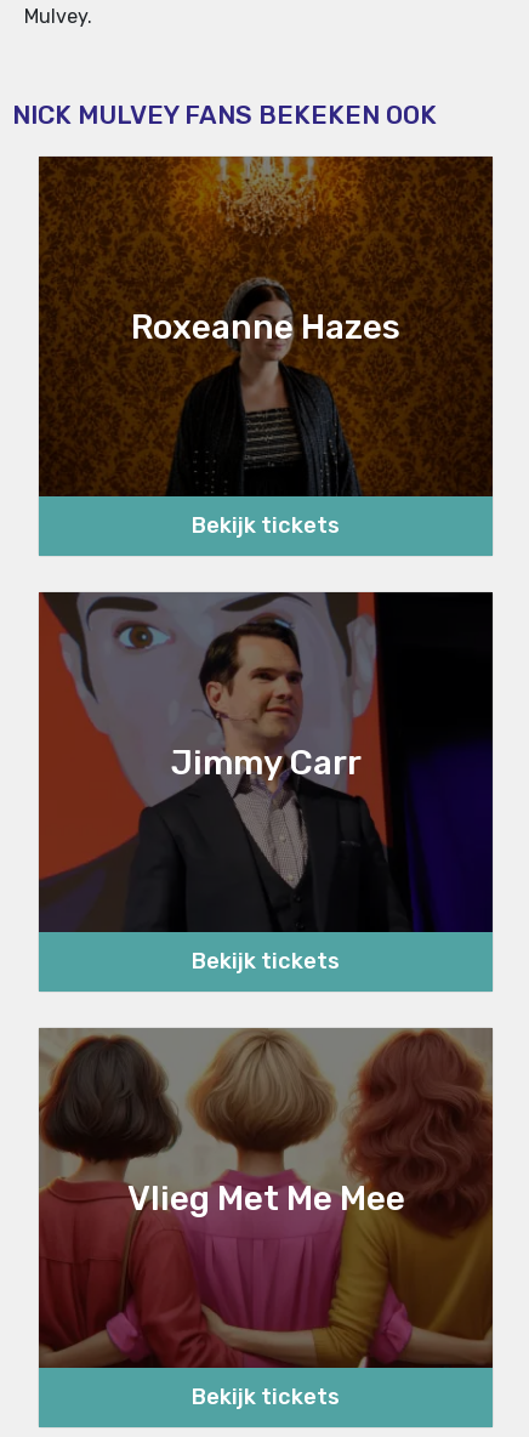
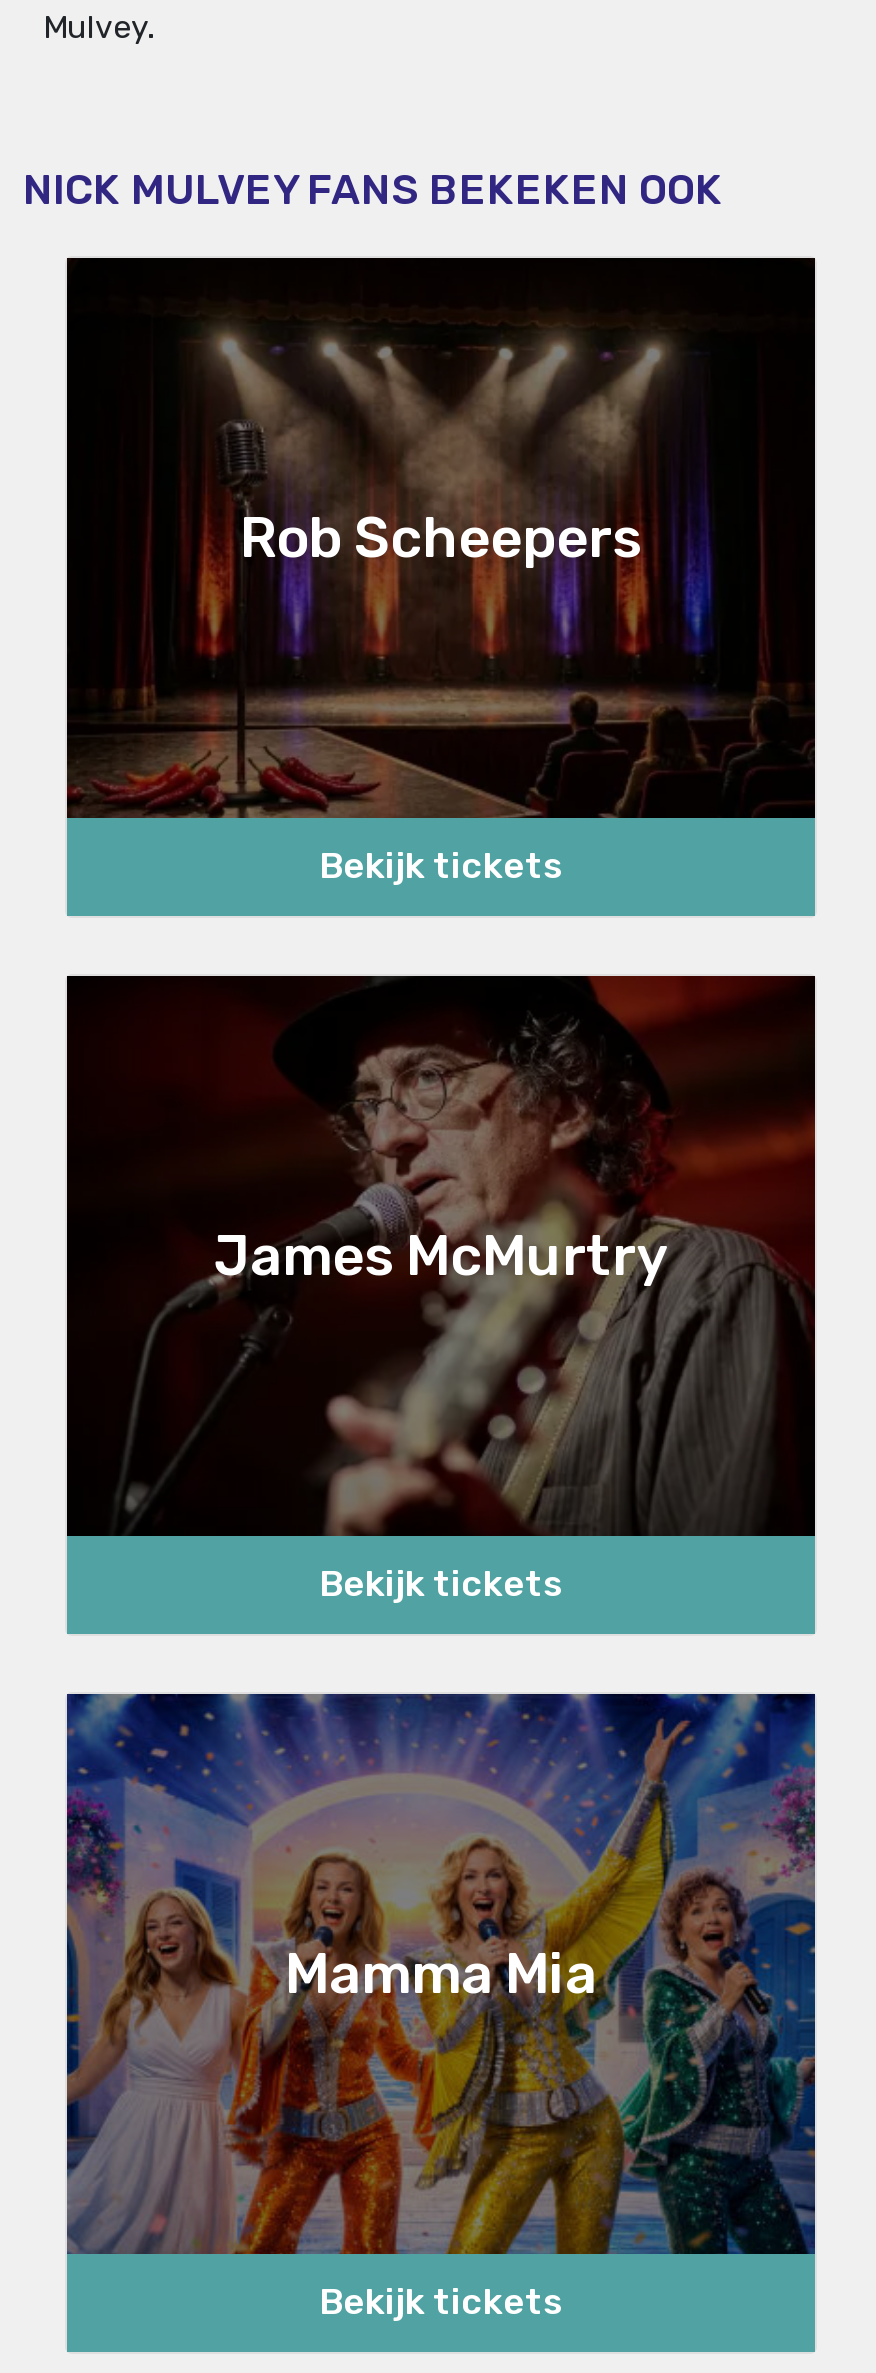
- [image]
- Roxeanne Hazes
+ [image]
+ Rob Scheepers

- [image]
- Jimmy Carr
+ [image]
+ James McMurtry

- [image]
- Vlieg Met Me Mee
+ [image]
+ Mamma Mia
